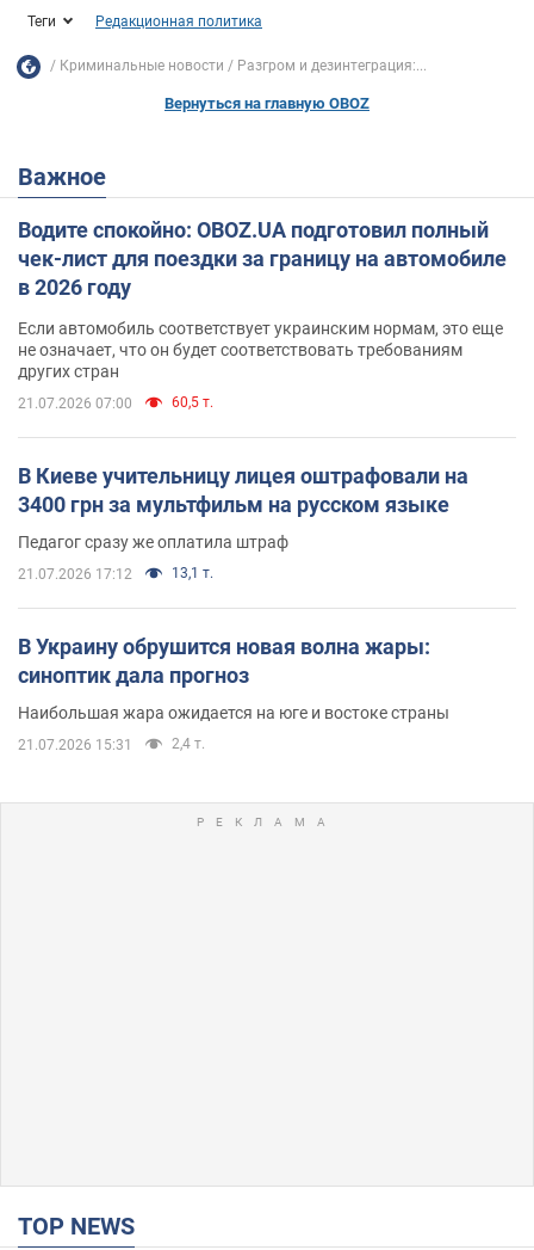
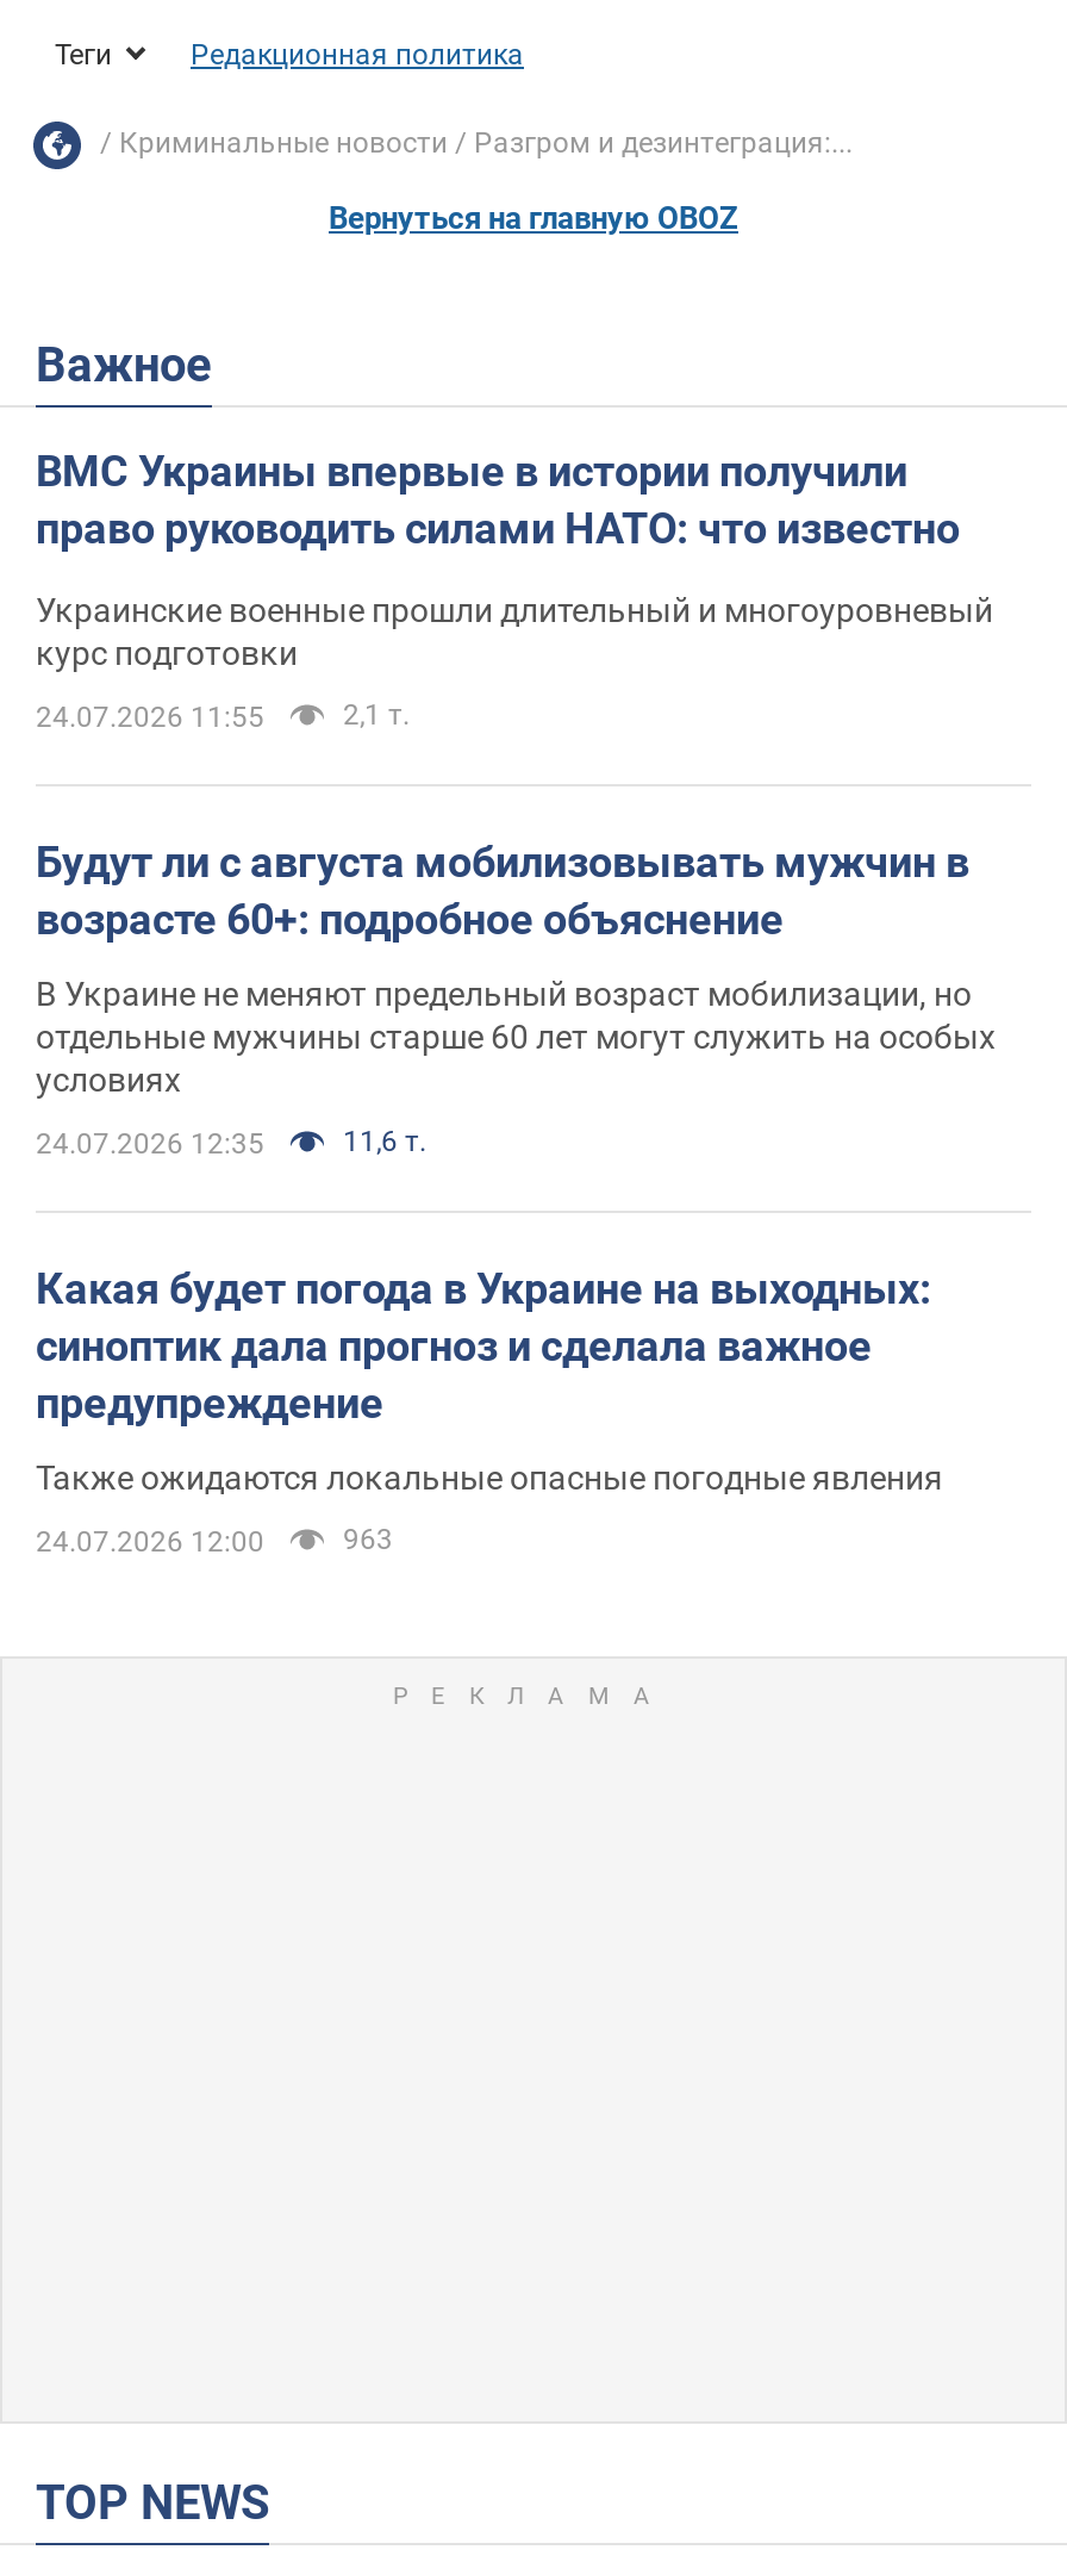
- Водите спокойно: OBOZ.UA подготовил полный
- чек-лист для поездки за границу на автомобиле
- в 2026 году
+ ВМС Украины впервые в истории получили
+ право руководить силами НАТО: что известно

- Если автомобиль соответствует украинским нормам, это еще
- не означает, что он будет соответствовать требованиям
- других стран
+ Украинские военные прошли длительный и многоуровневый
+ курс подготовки

- 21.07.2026 07:00
- 60,5 т.
+ 24.07.2026 11:55
+ 2,1 т.

- В Киеве учительницу лицея оштрафовали на
- 3400 грн за мультфильм на русском языке
+ Будут ли с августа мобилизовывать мужчин в
+ возрасте 60+: подробное объяснение

- Педагог сразу же оплатила штраф
+ В Украине не меняют предельный возраст мобилизации, но
+ отдельные мужчины старше 60 лет могут служить на особых
+ условиях

- 21.07.2026 17:12
- 13,1 т.
+ 24.07.2026 12:35
+ 11,6 т.

- В Украину обрушится новая волна жары:
- синоптик дала прогноз
+ Какая будет погода в Украине на выходных:
+ синоптик дала прогноз и сделала важное
+ предупреждение

- Наибольшая жара ожидается на юге и востоке страны
+ Также ожидаются локальные опасные погодные явления

- 21.07.2026 15:31
- 2,4 т.
+ 24.07.2026 12:00
+ 963
